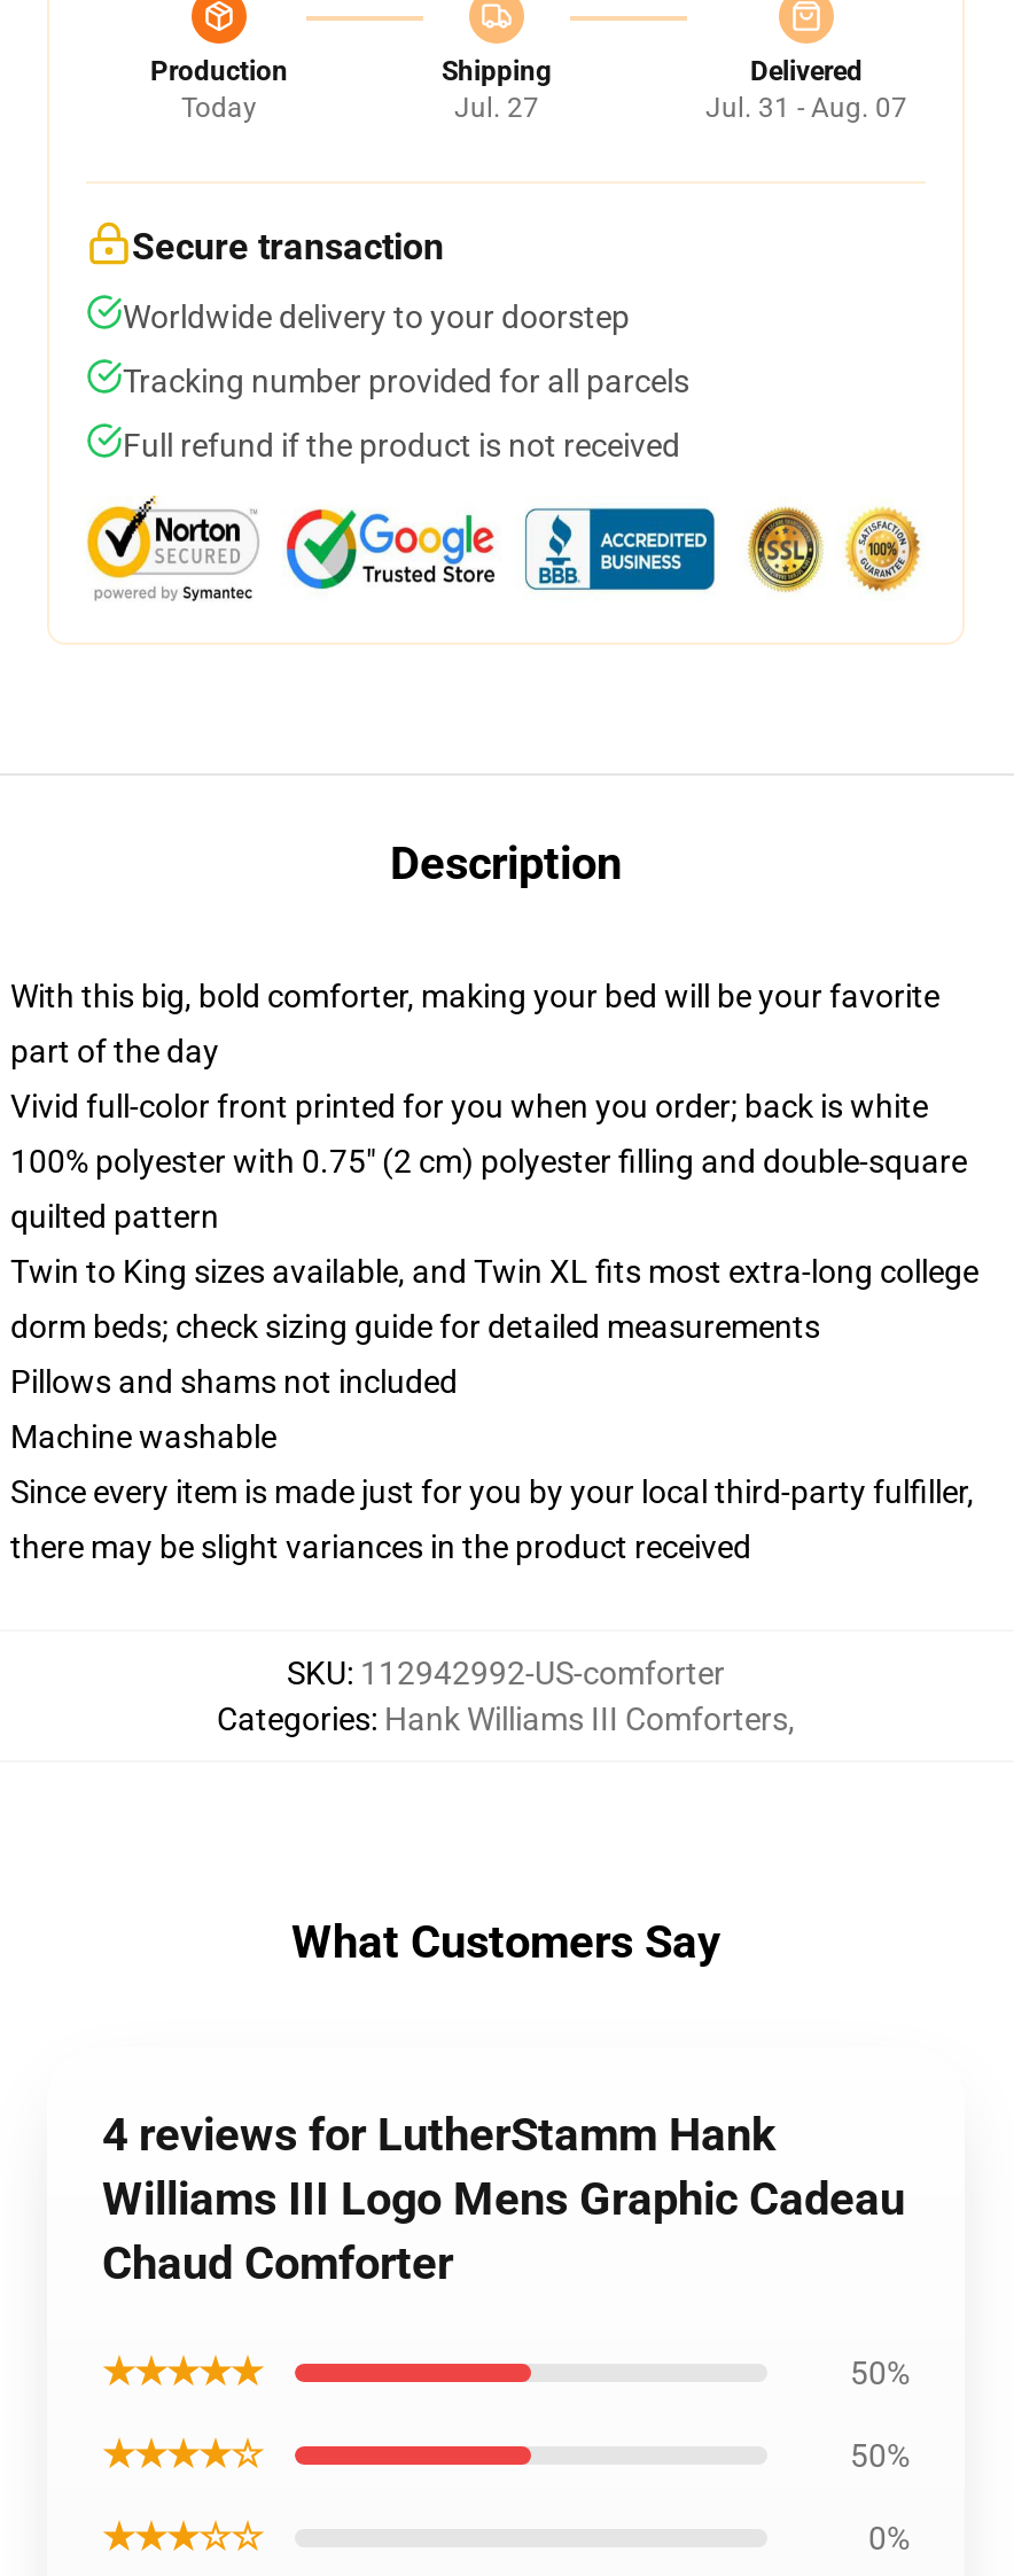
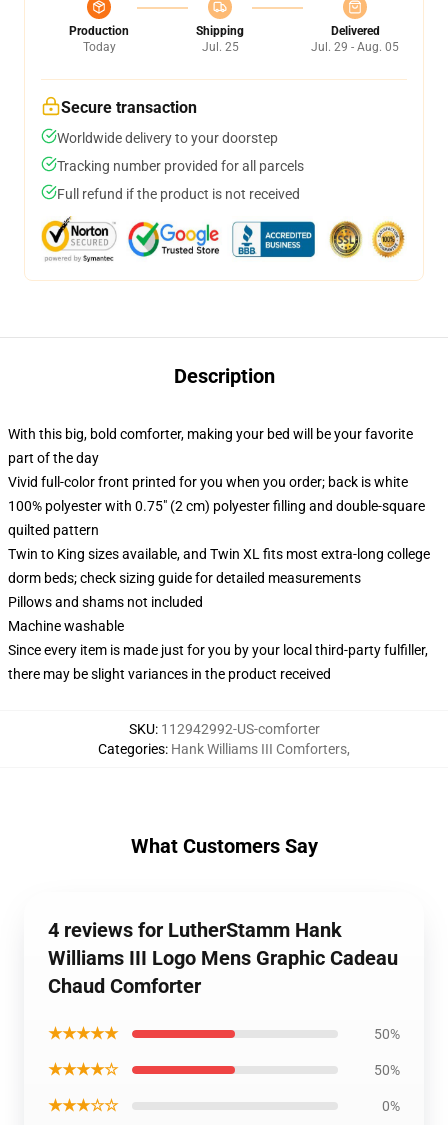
- Jul. 27
+ Jul. 25

- Jul. 31 - Aug. 07
+ Jul. 29 - Aug. 05
